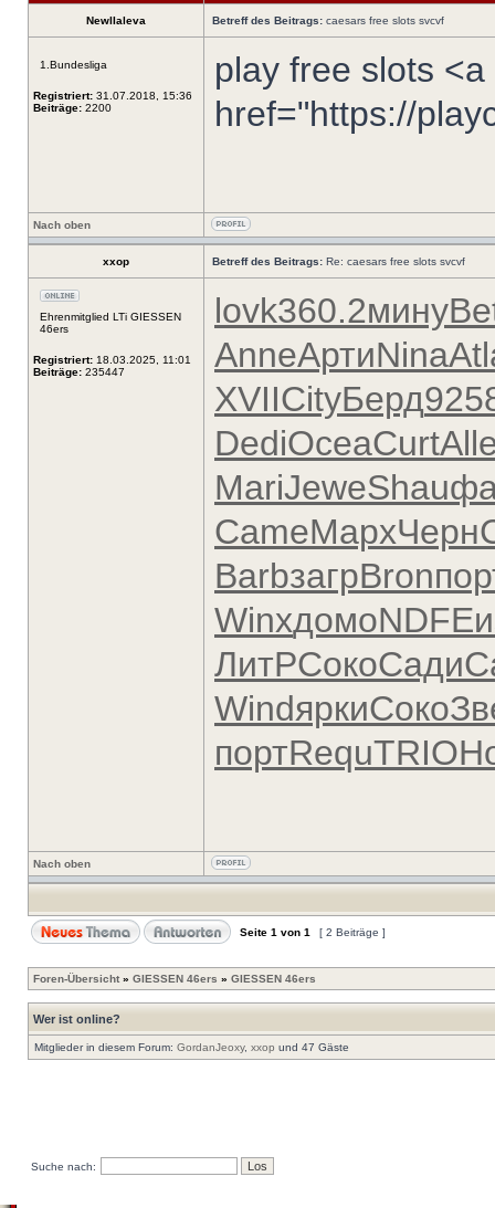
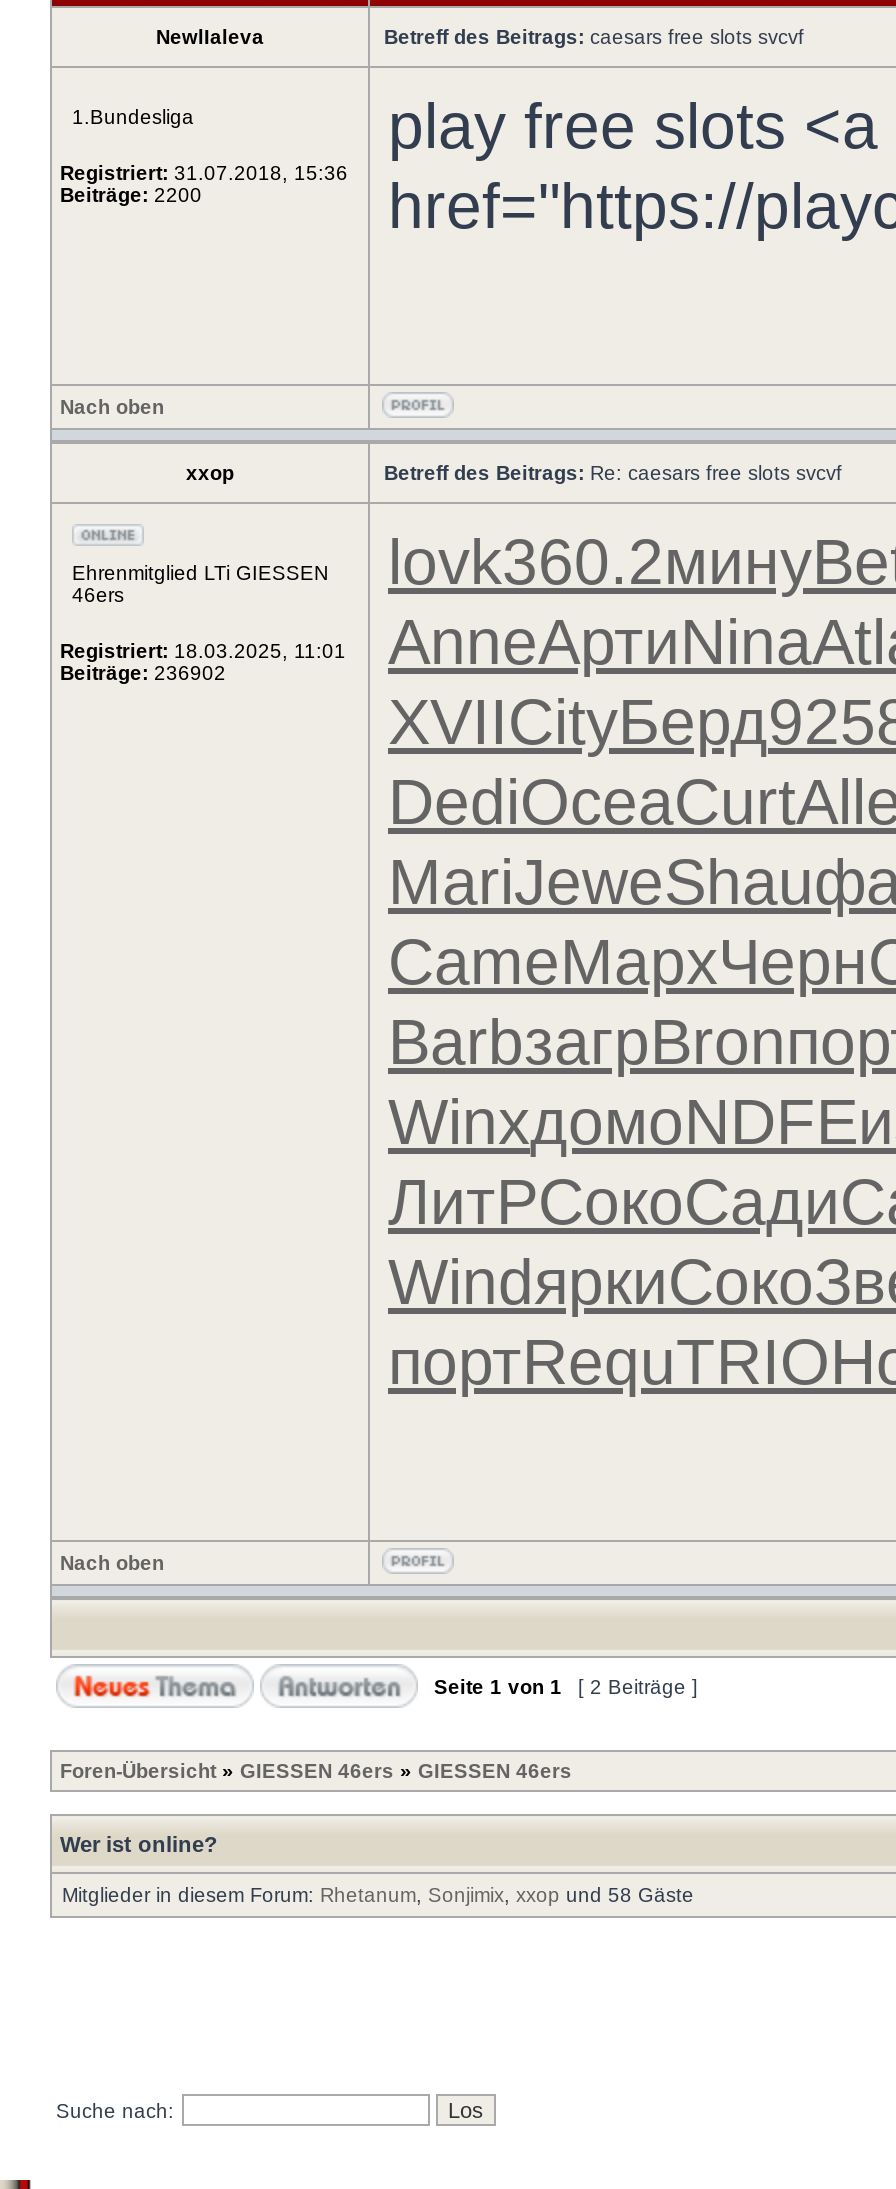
- Beiträge: 235447
+ Beiträge: 236902

- Mitglieder in diesem Forum: GordanJeoxy, xxop und 47 Gäste
+ Mitglieder in diesem Forum: Rhetanum, Sonjimix, xxop und 58 Gäste
